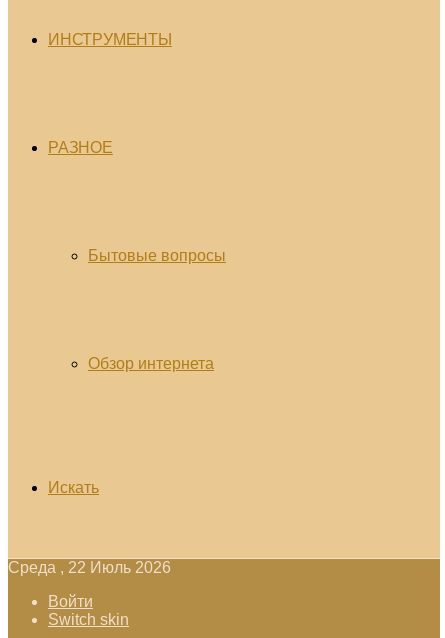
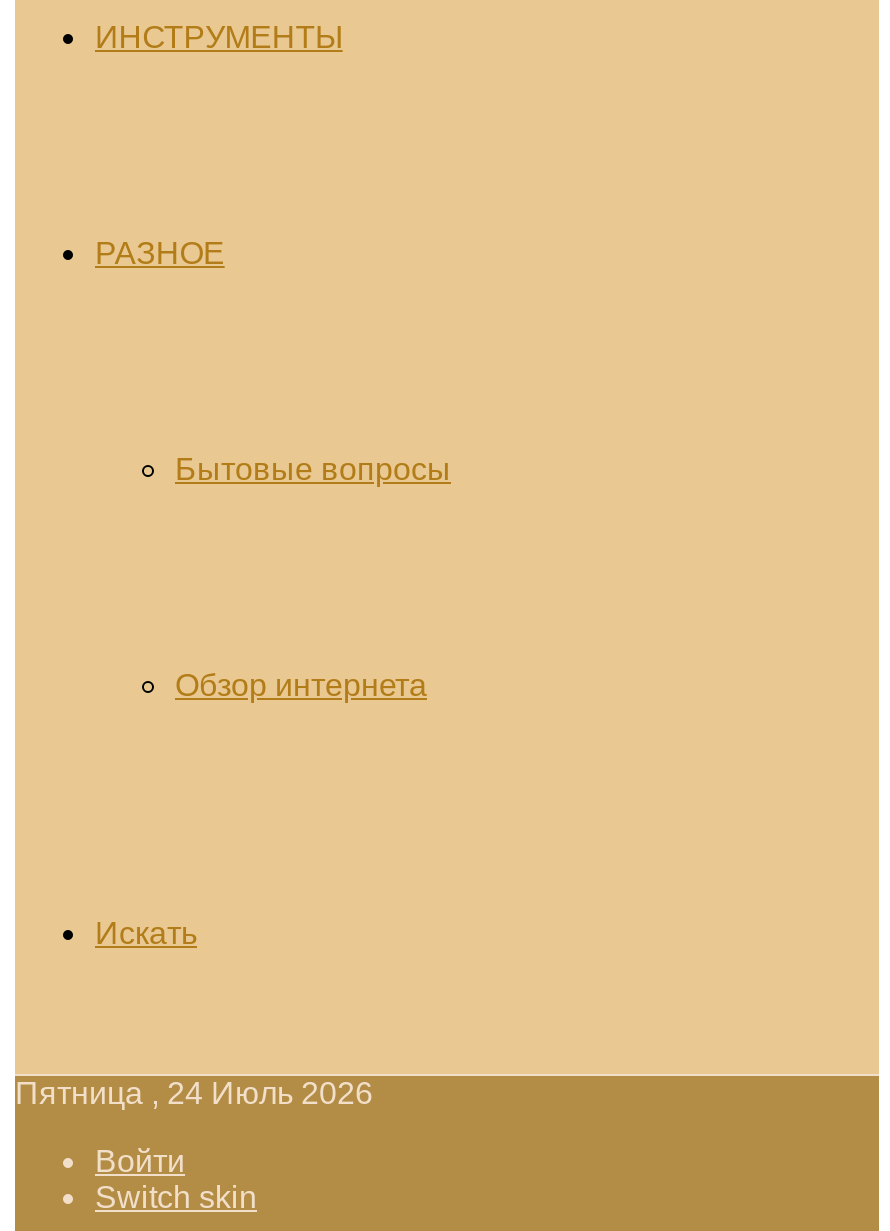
- Среда , 22 Июль 2026
+ Пятница , 24 Июль 2026
